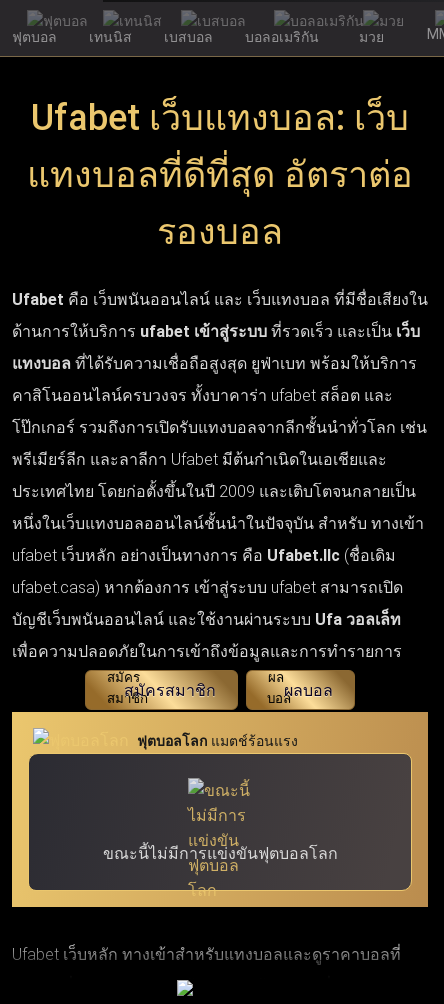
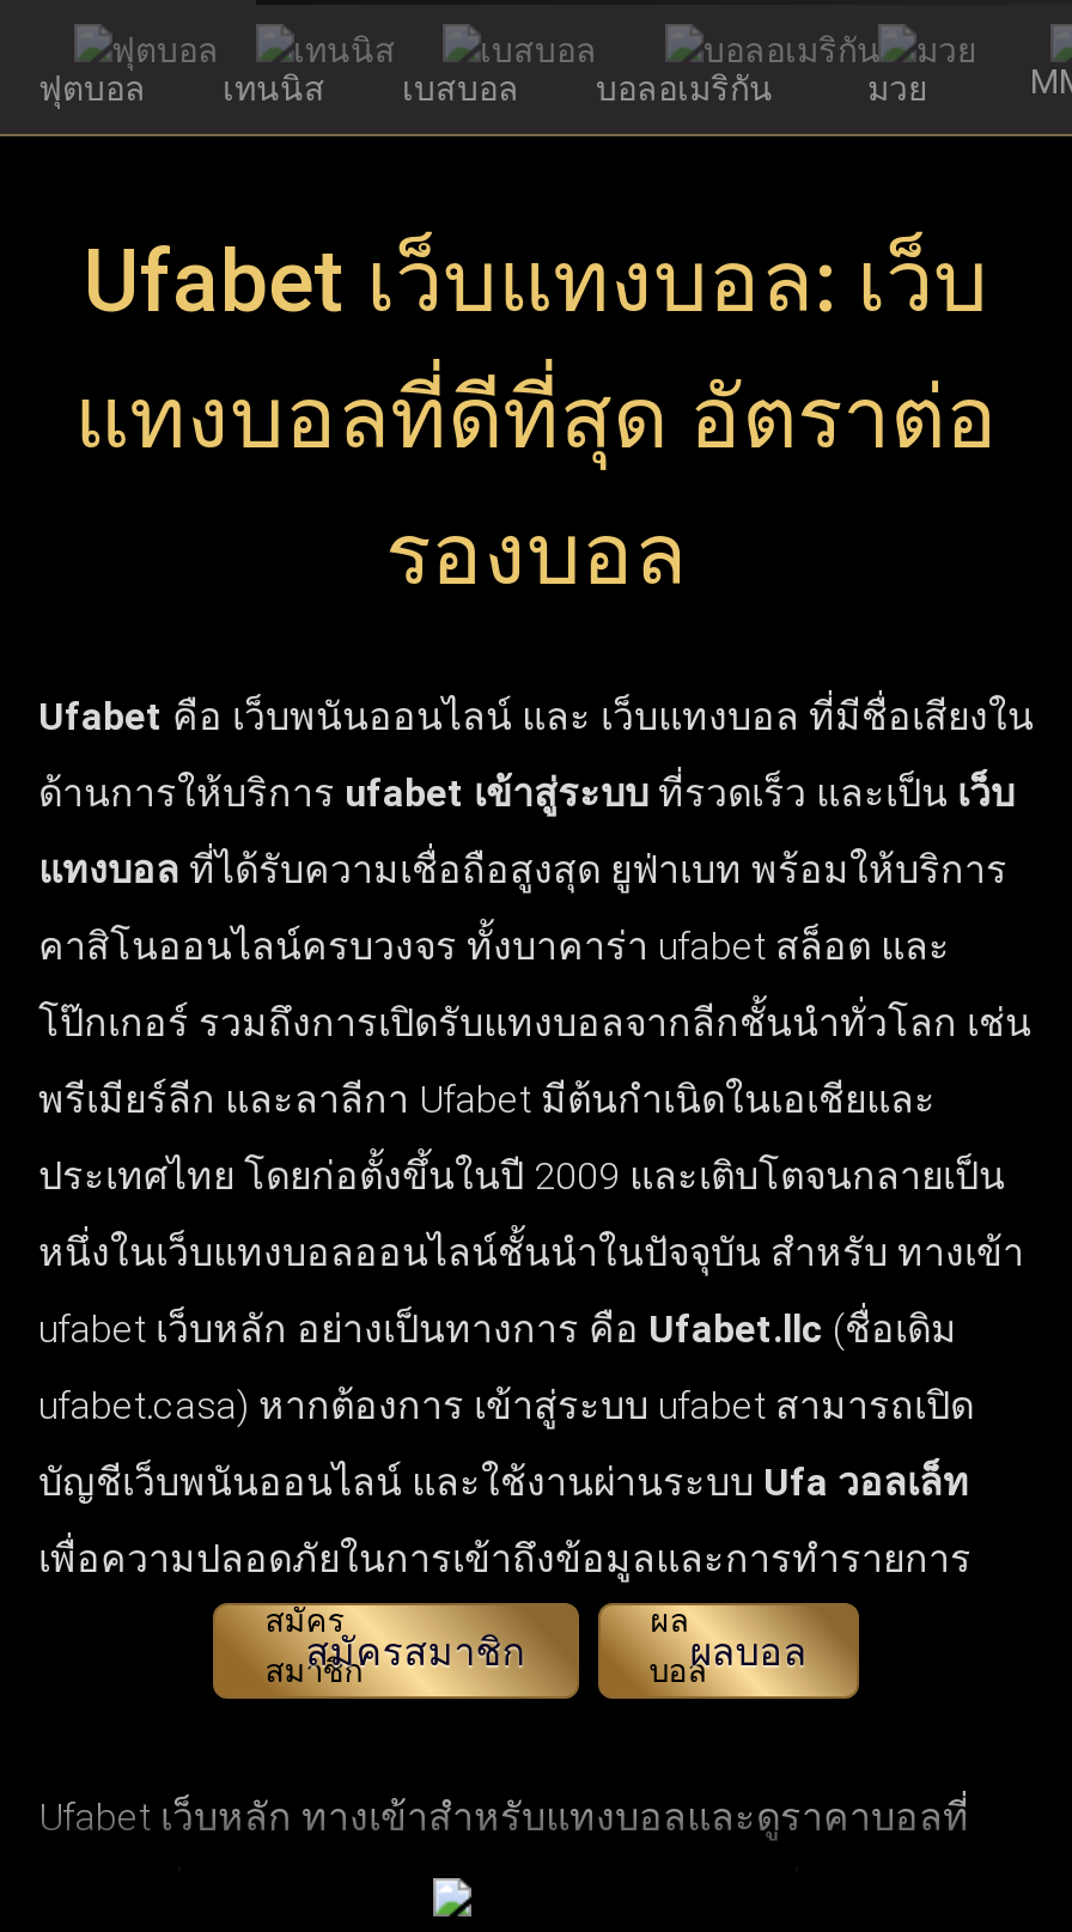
- [image]
- ฟุตบอลโลก แมตช์ร้อนแรง

- ขณะนี้ไม่มีการแข่งขันฟุตบอลโลก
